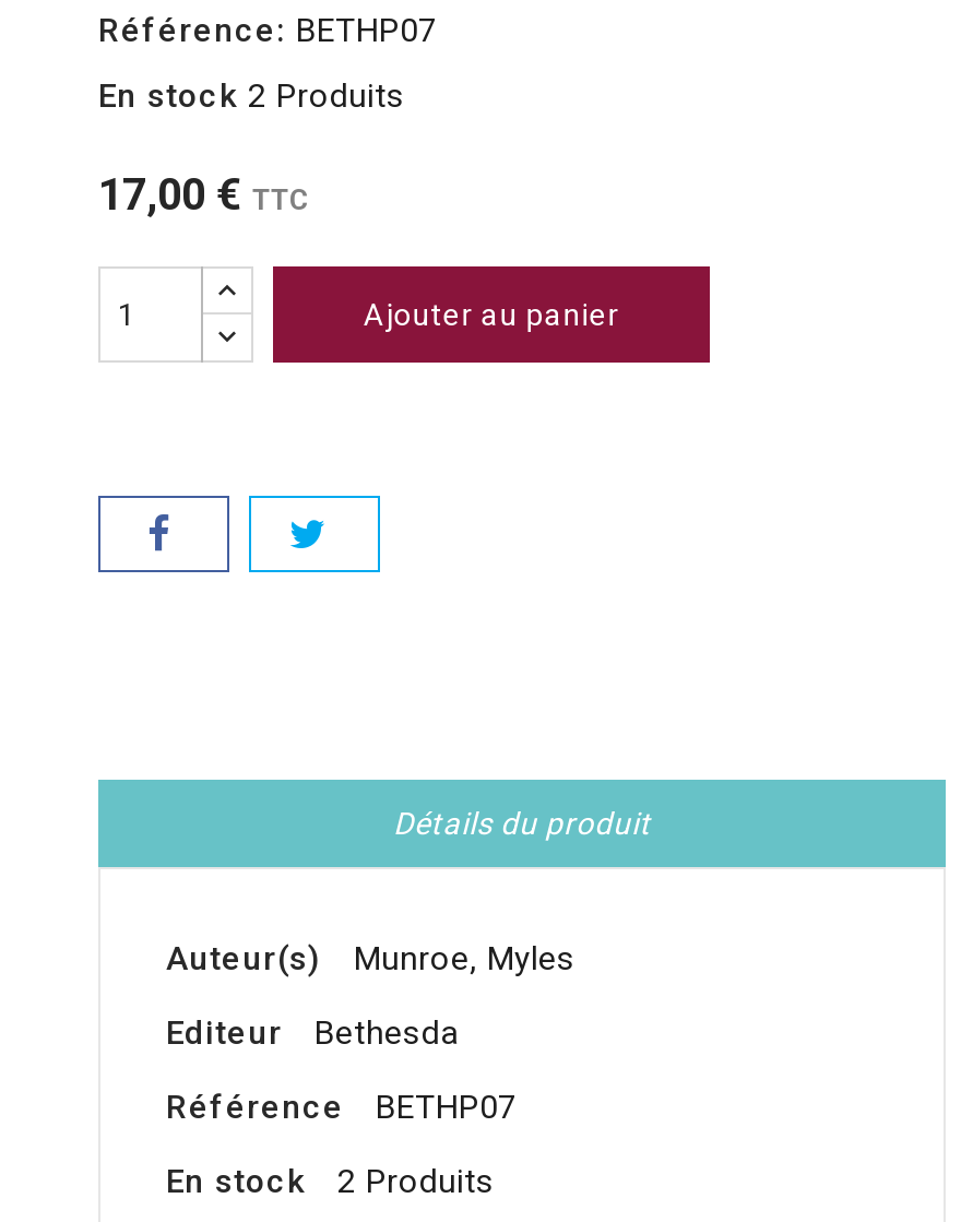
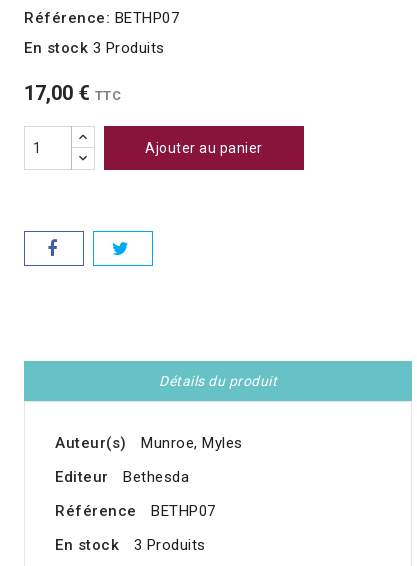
- En stock 2 Produits
+ En stock 3 Produits

- En stock 2 Produits
+ En stock 3 Produits
